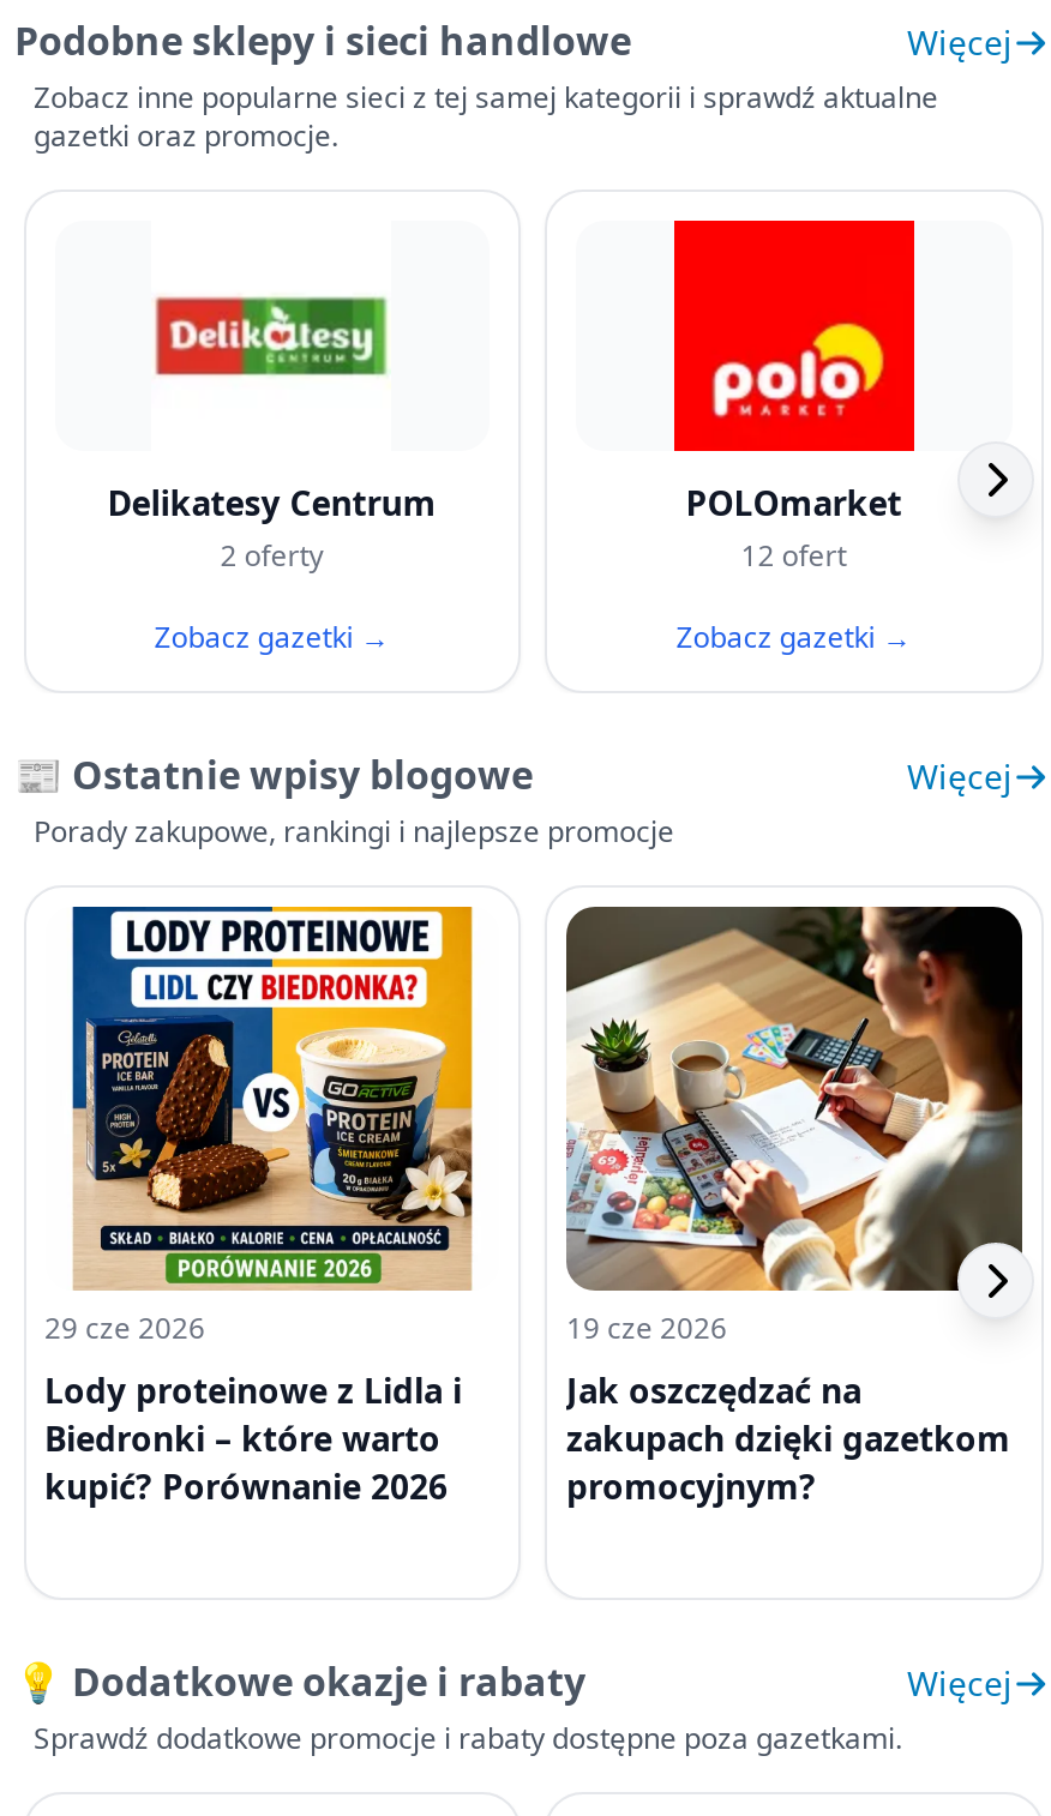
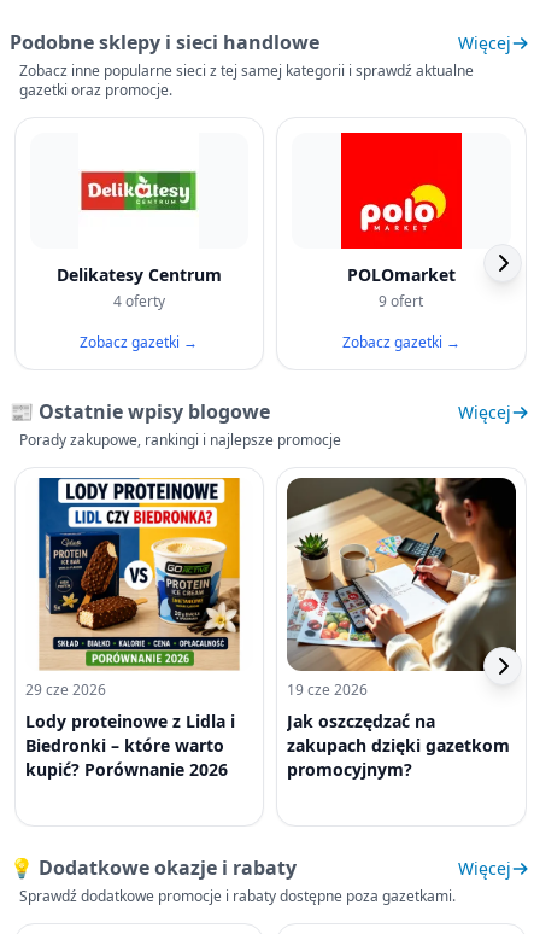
- 2 oferty
+ 4 oferty

- 12 ofert
+ 9 ofert
